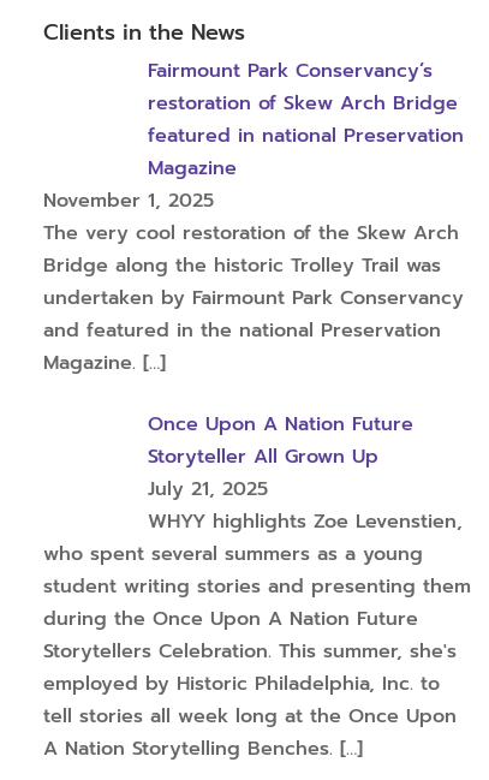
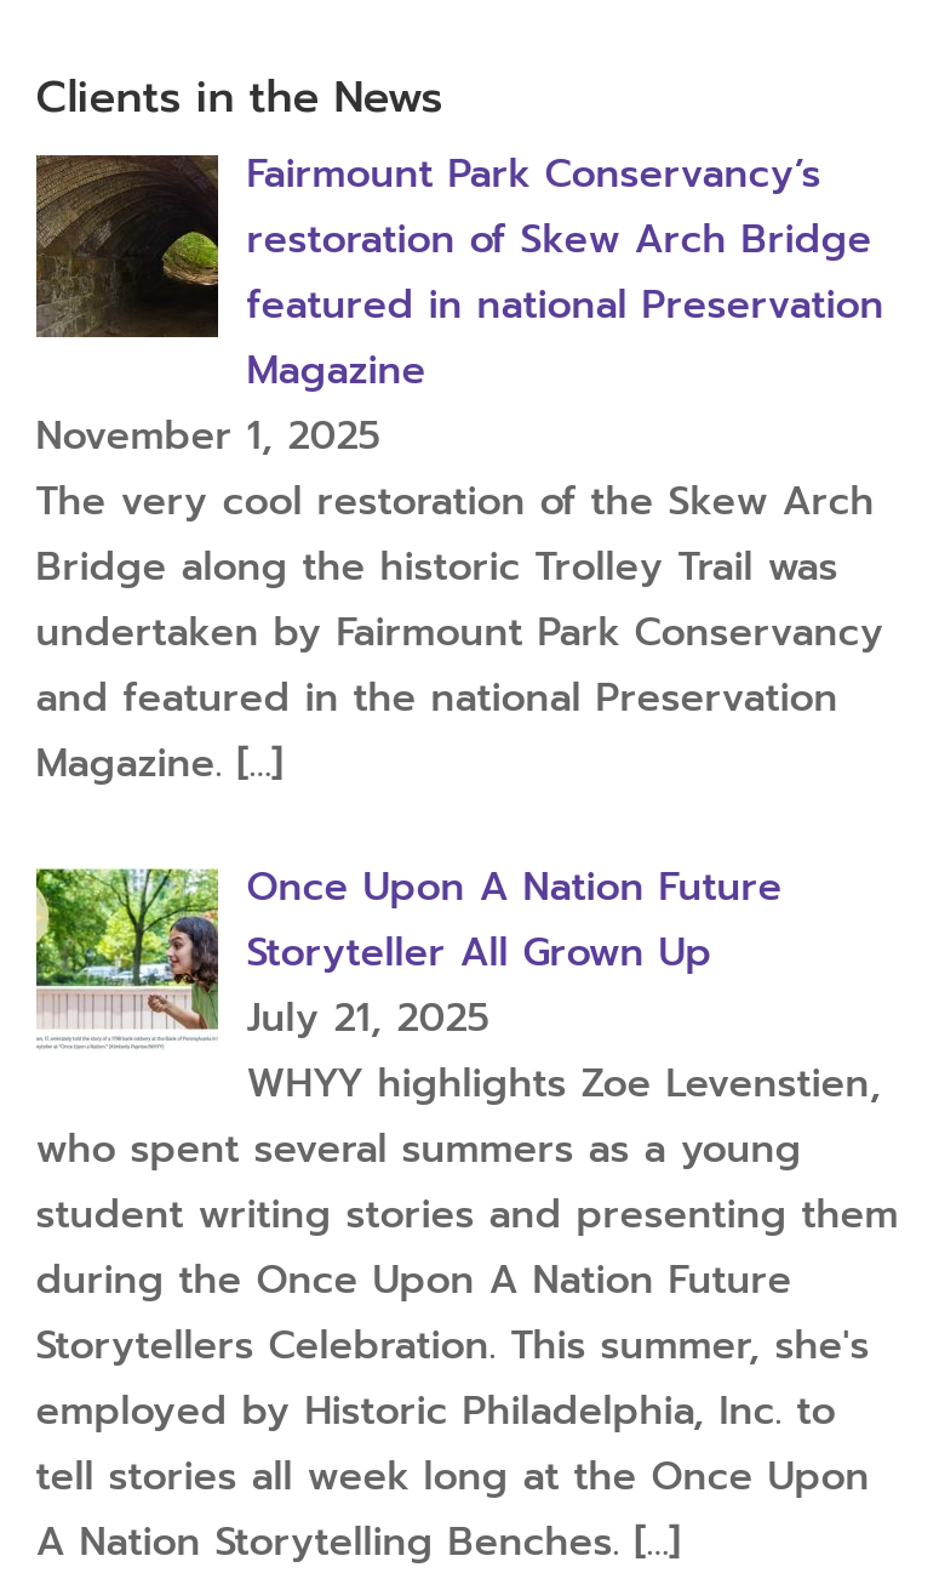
+ [image]

+ [image]
